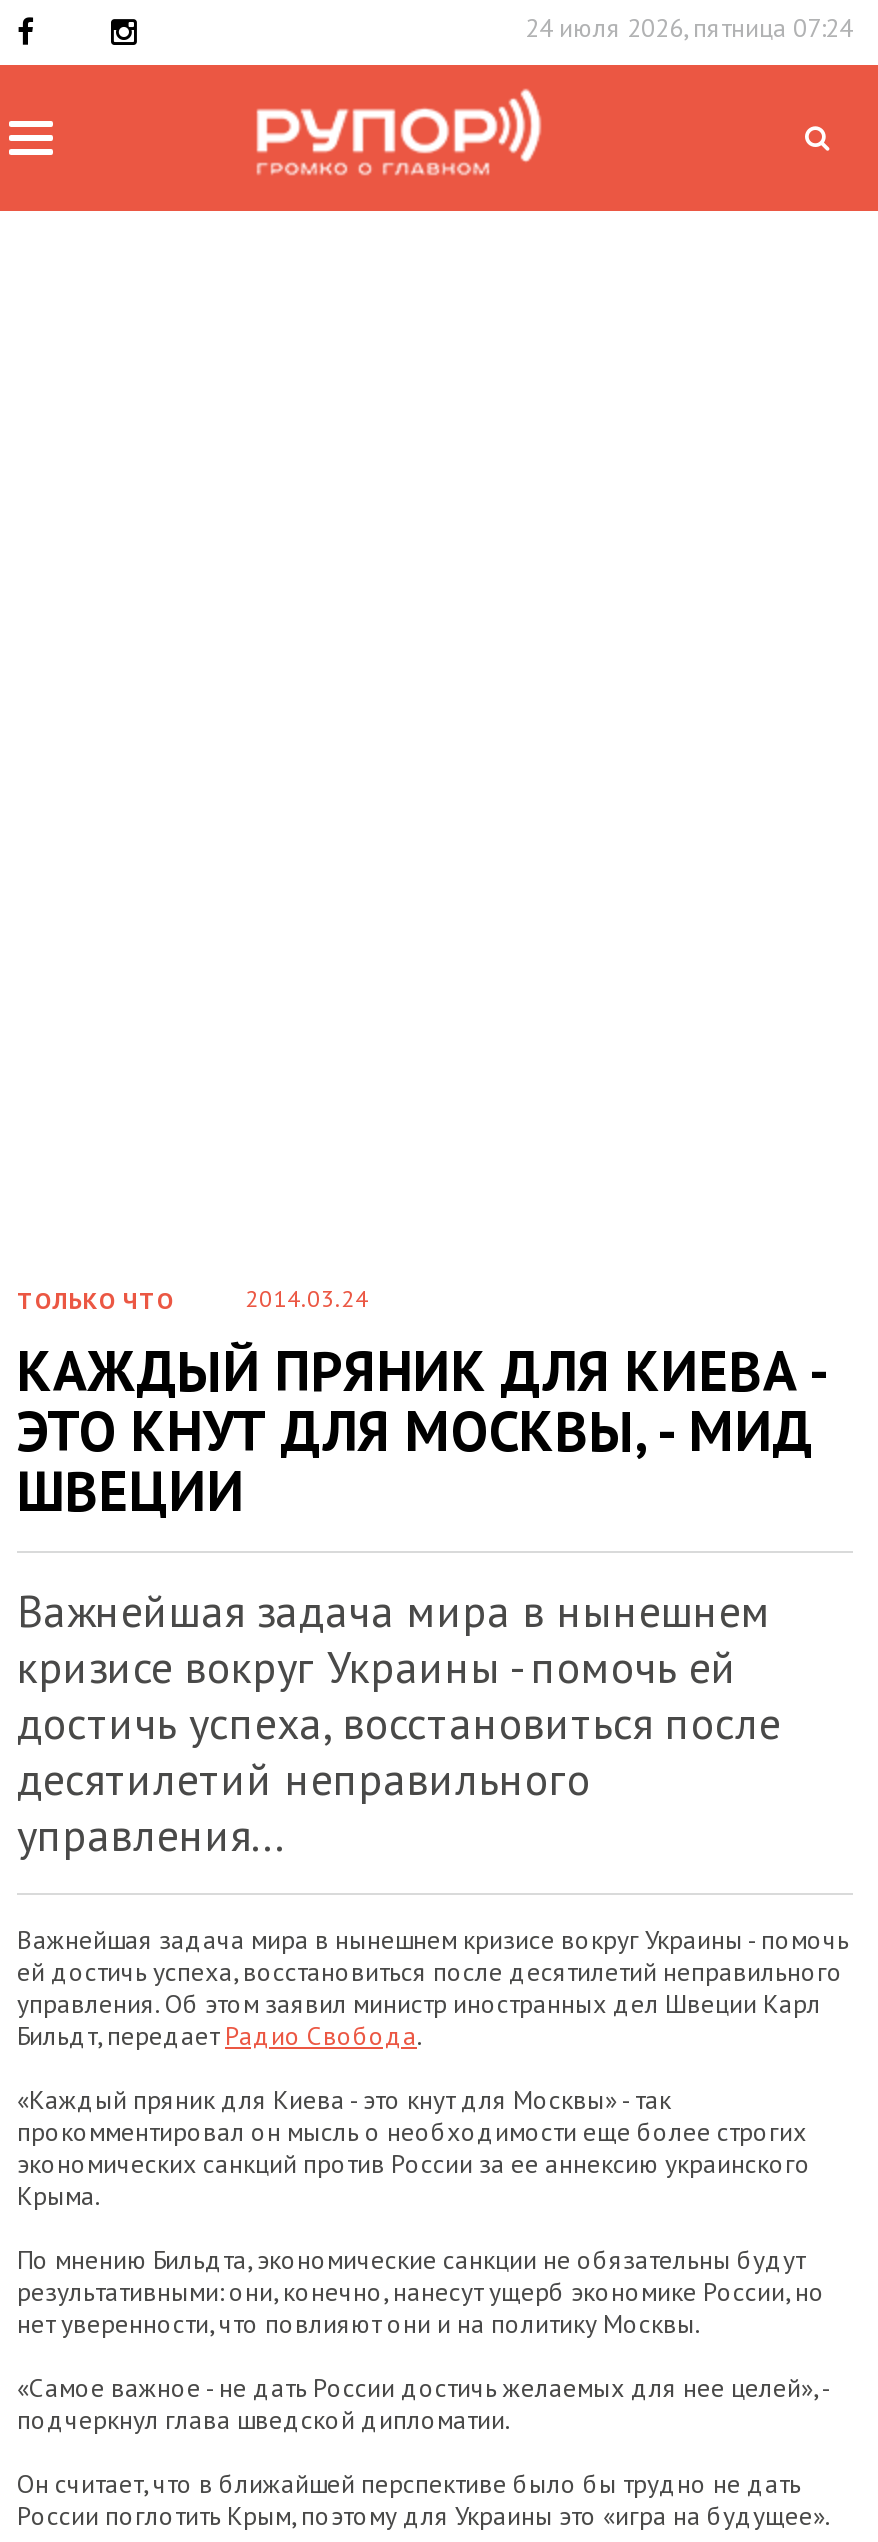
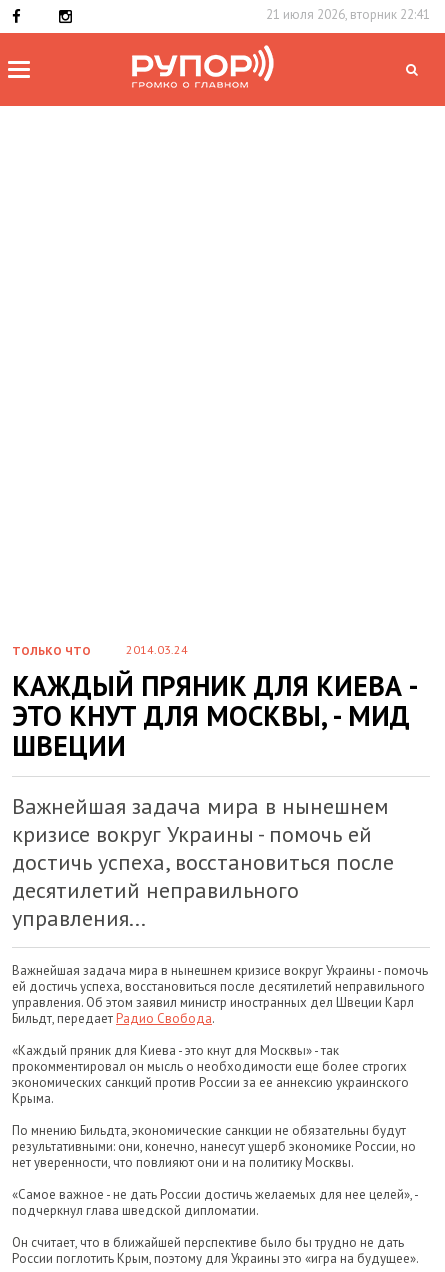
- 24 июля 2026, пятница 07:24
+ 21 июля 2026, вторник 22:41
